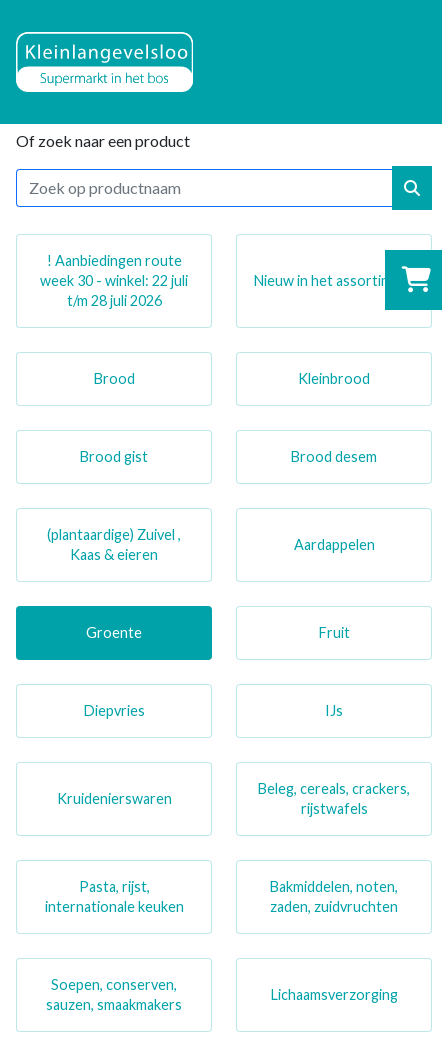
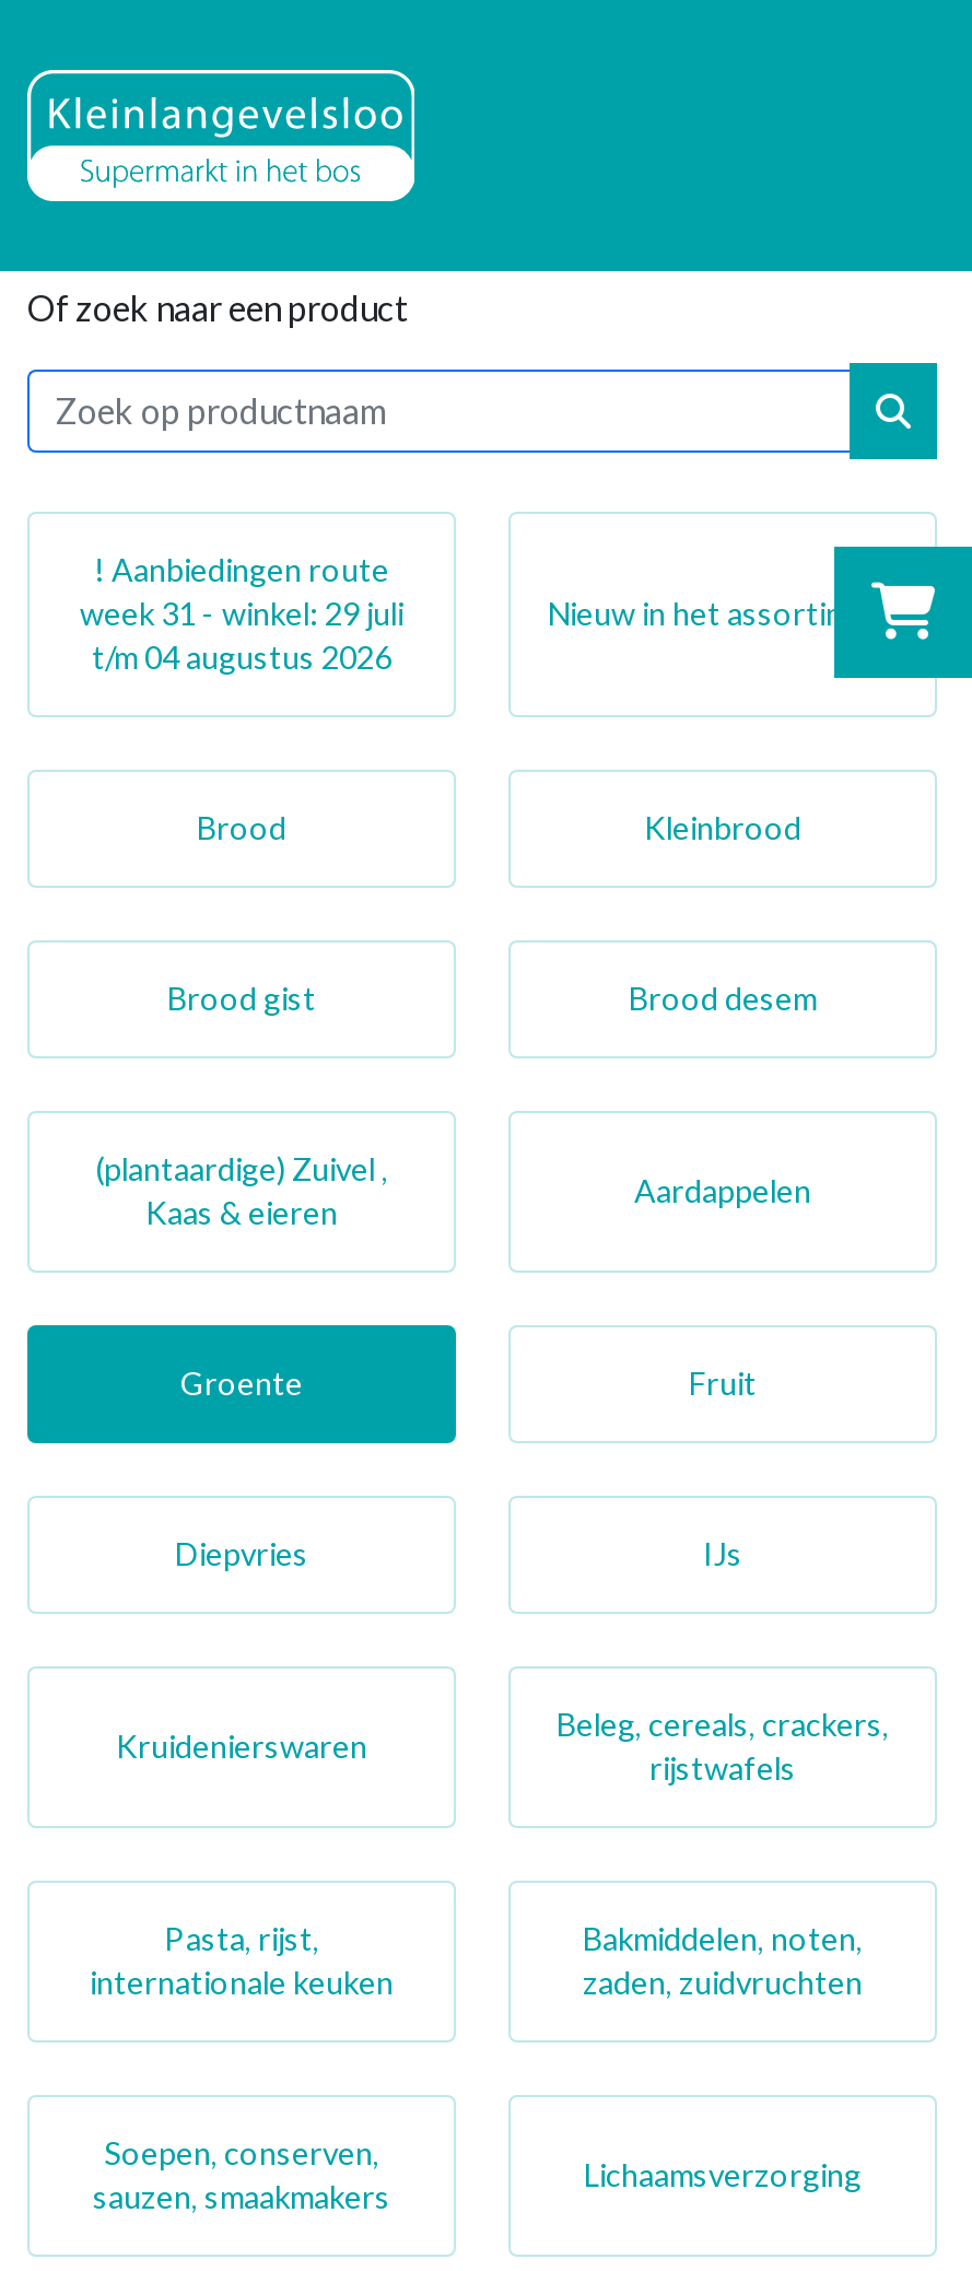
- week 30 - winkel: 22 juli
+ week 31 - winkel: 29 juli

- t/m 28 juli 2026
+ t/m 04 augustus 2026
